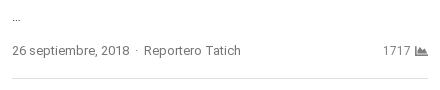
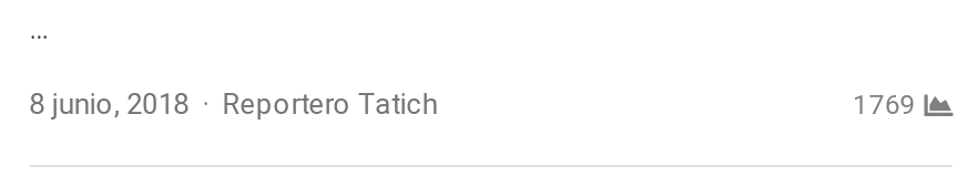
- 26 septiembre, 2018
+ 8 junio, 2018

- 1717
+ 1769
